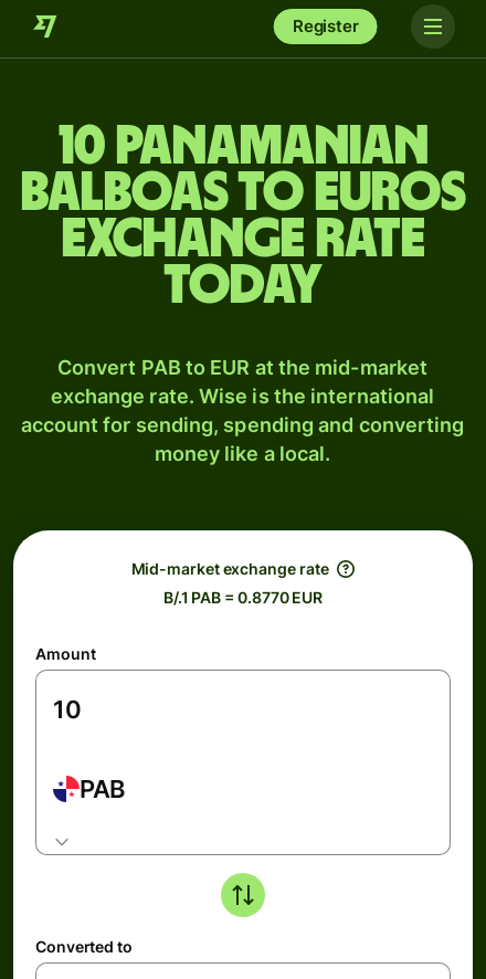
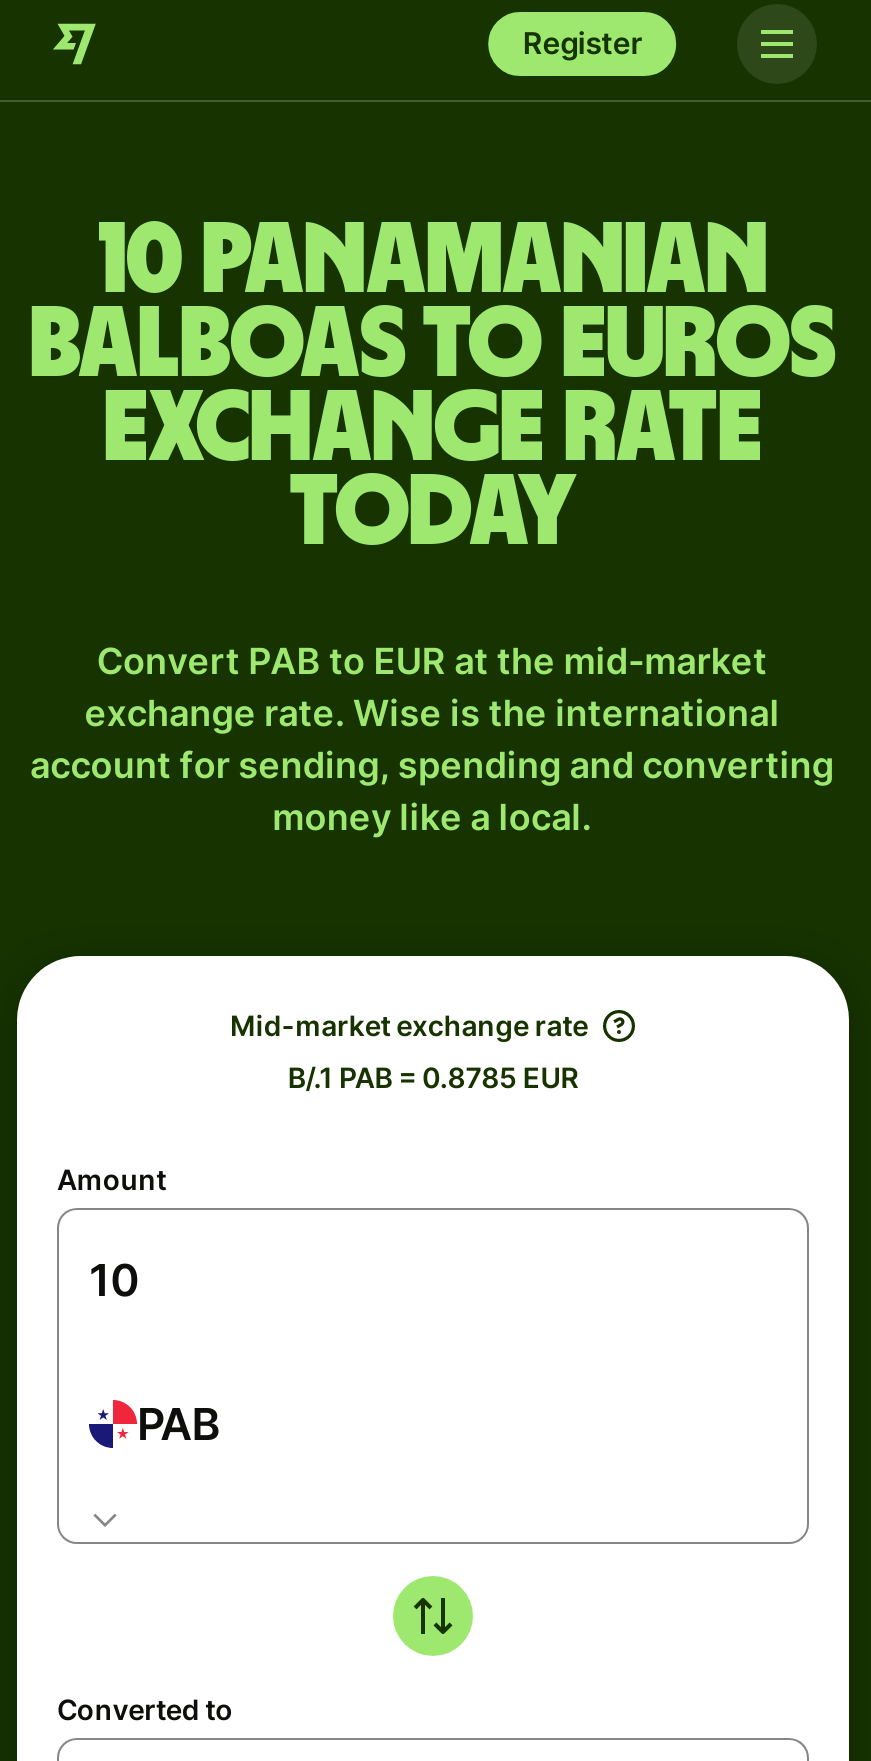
- B/.1 PAB = 0.8770 EUR
+ B/.1 PAB = 0.8785 EUR
